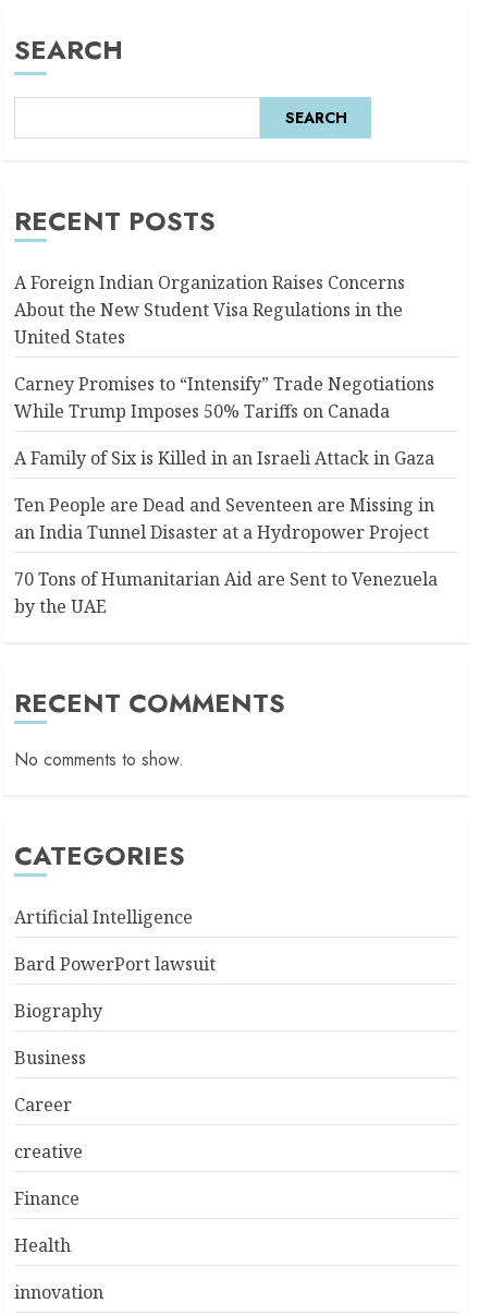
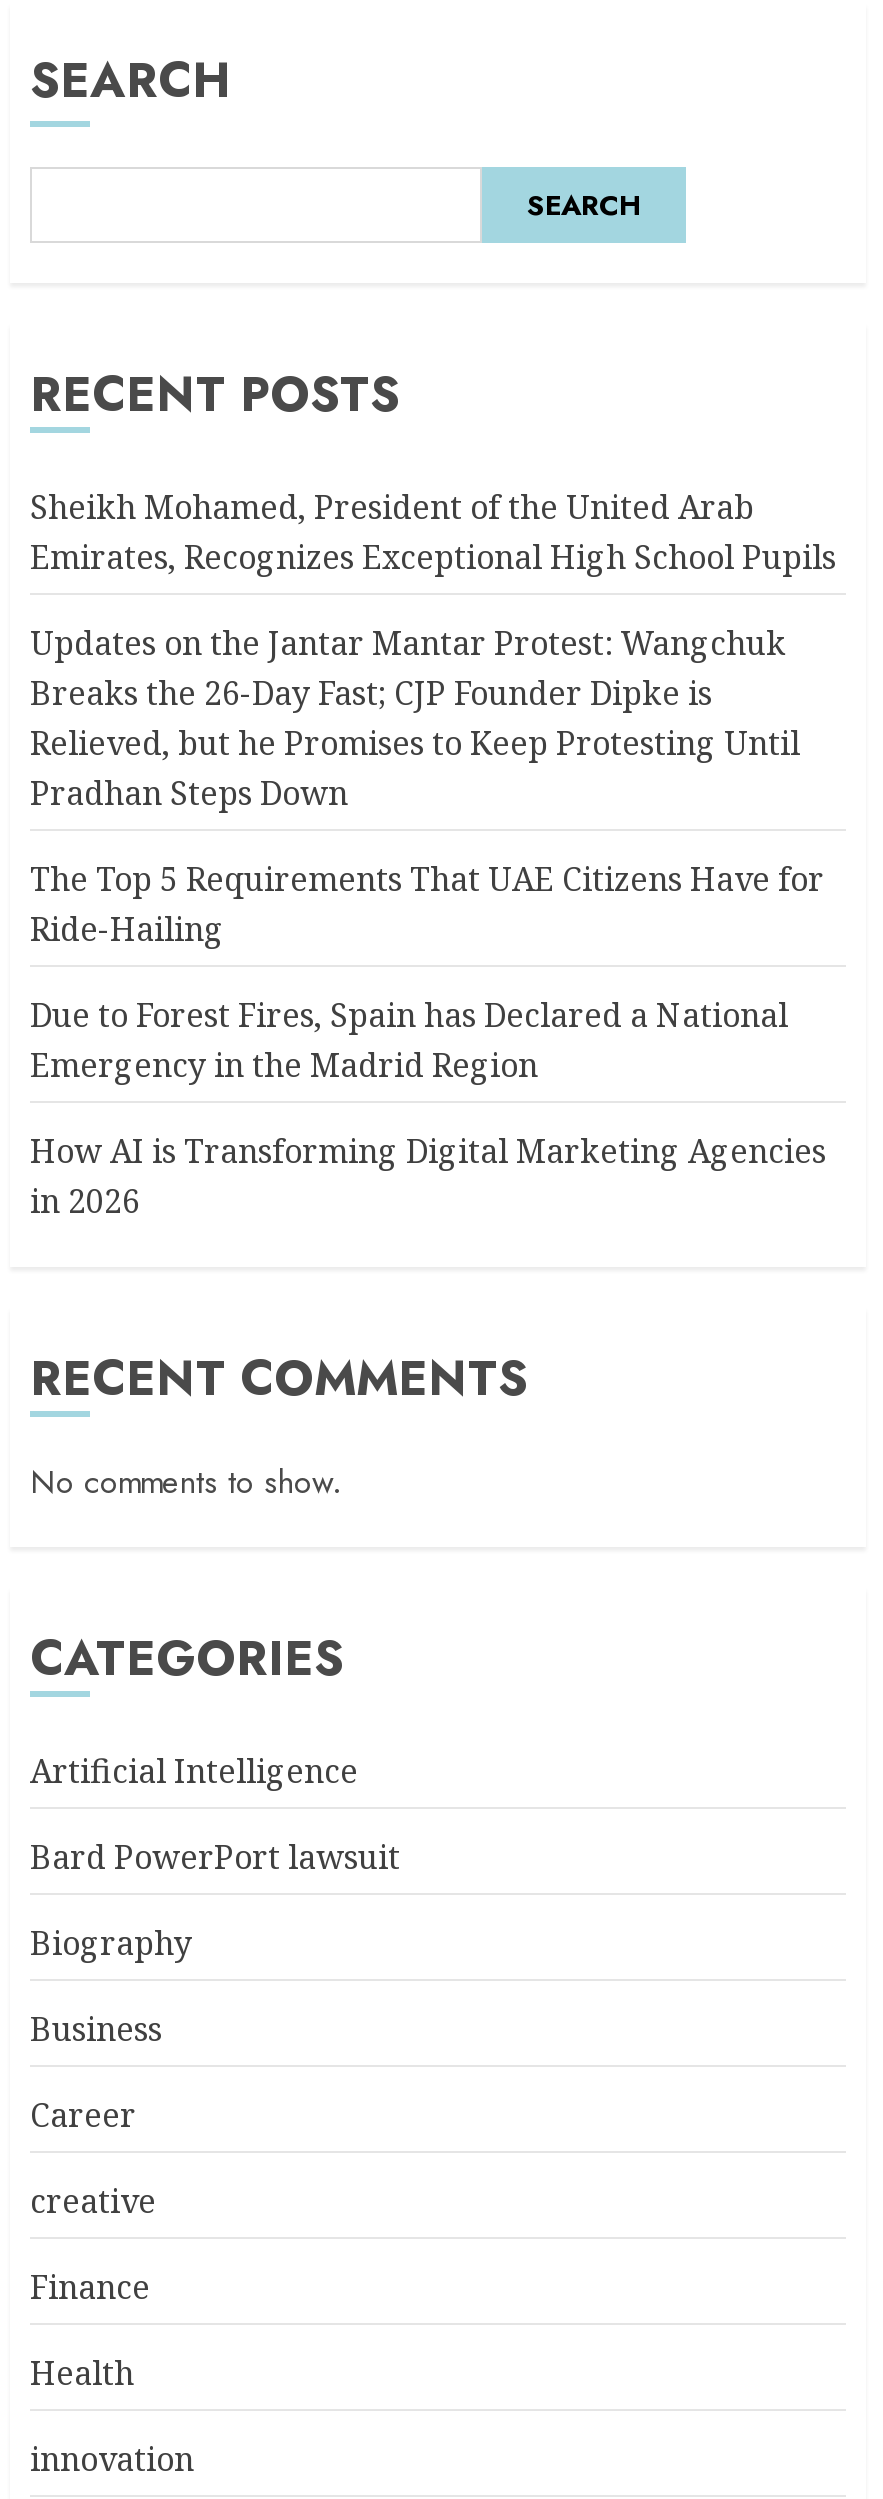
- A Foreign Indian Organization Raises Concerns
- About the New Student Visa Regulations in the
- United States
+ Sheikh Mohamed, President of the United Arab
+ Emirates, Recognizes Exceptional High School Pupils

- Carney Promises to “Intensify” Trade Negotiations
- While Trump Imposes 50% Tariffs on Canada
+ Updates on the Jantar Mantar Protest: Wangchuk
+ Breaks the 26-Day Fast; CJP Founder Dipke is
+ Relieved, but he Promises to Keep Protesting Until
+ Pradhan Steps Down

- A Family of Six is Killed in an Israeli Attack in Gaza
+ The Top 5 Requirements That UAE Citizens Have for
+ Ride-Hailing

- Ten People are Dead and Seventeen are Missing in
- an India Tunnel Disaster at a Hydropower Project
+ Due to Forest Fires, Spain has Declared a National
+ Emergency in the Madrid Region

- 70 Tons of Humanitarian Aid are Sent to Venezuela
- by the UAE
+ How AI is Transforming Digital Marketing Agencies
+ in 2026
